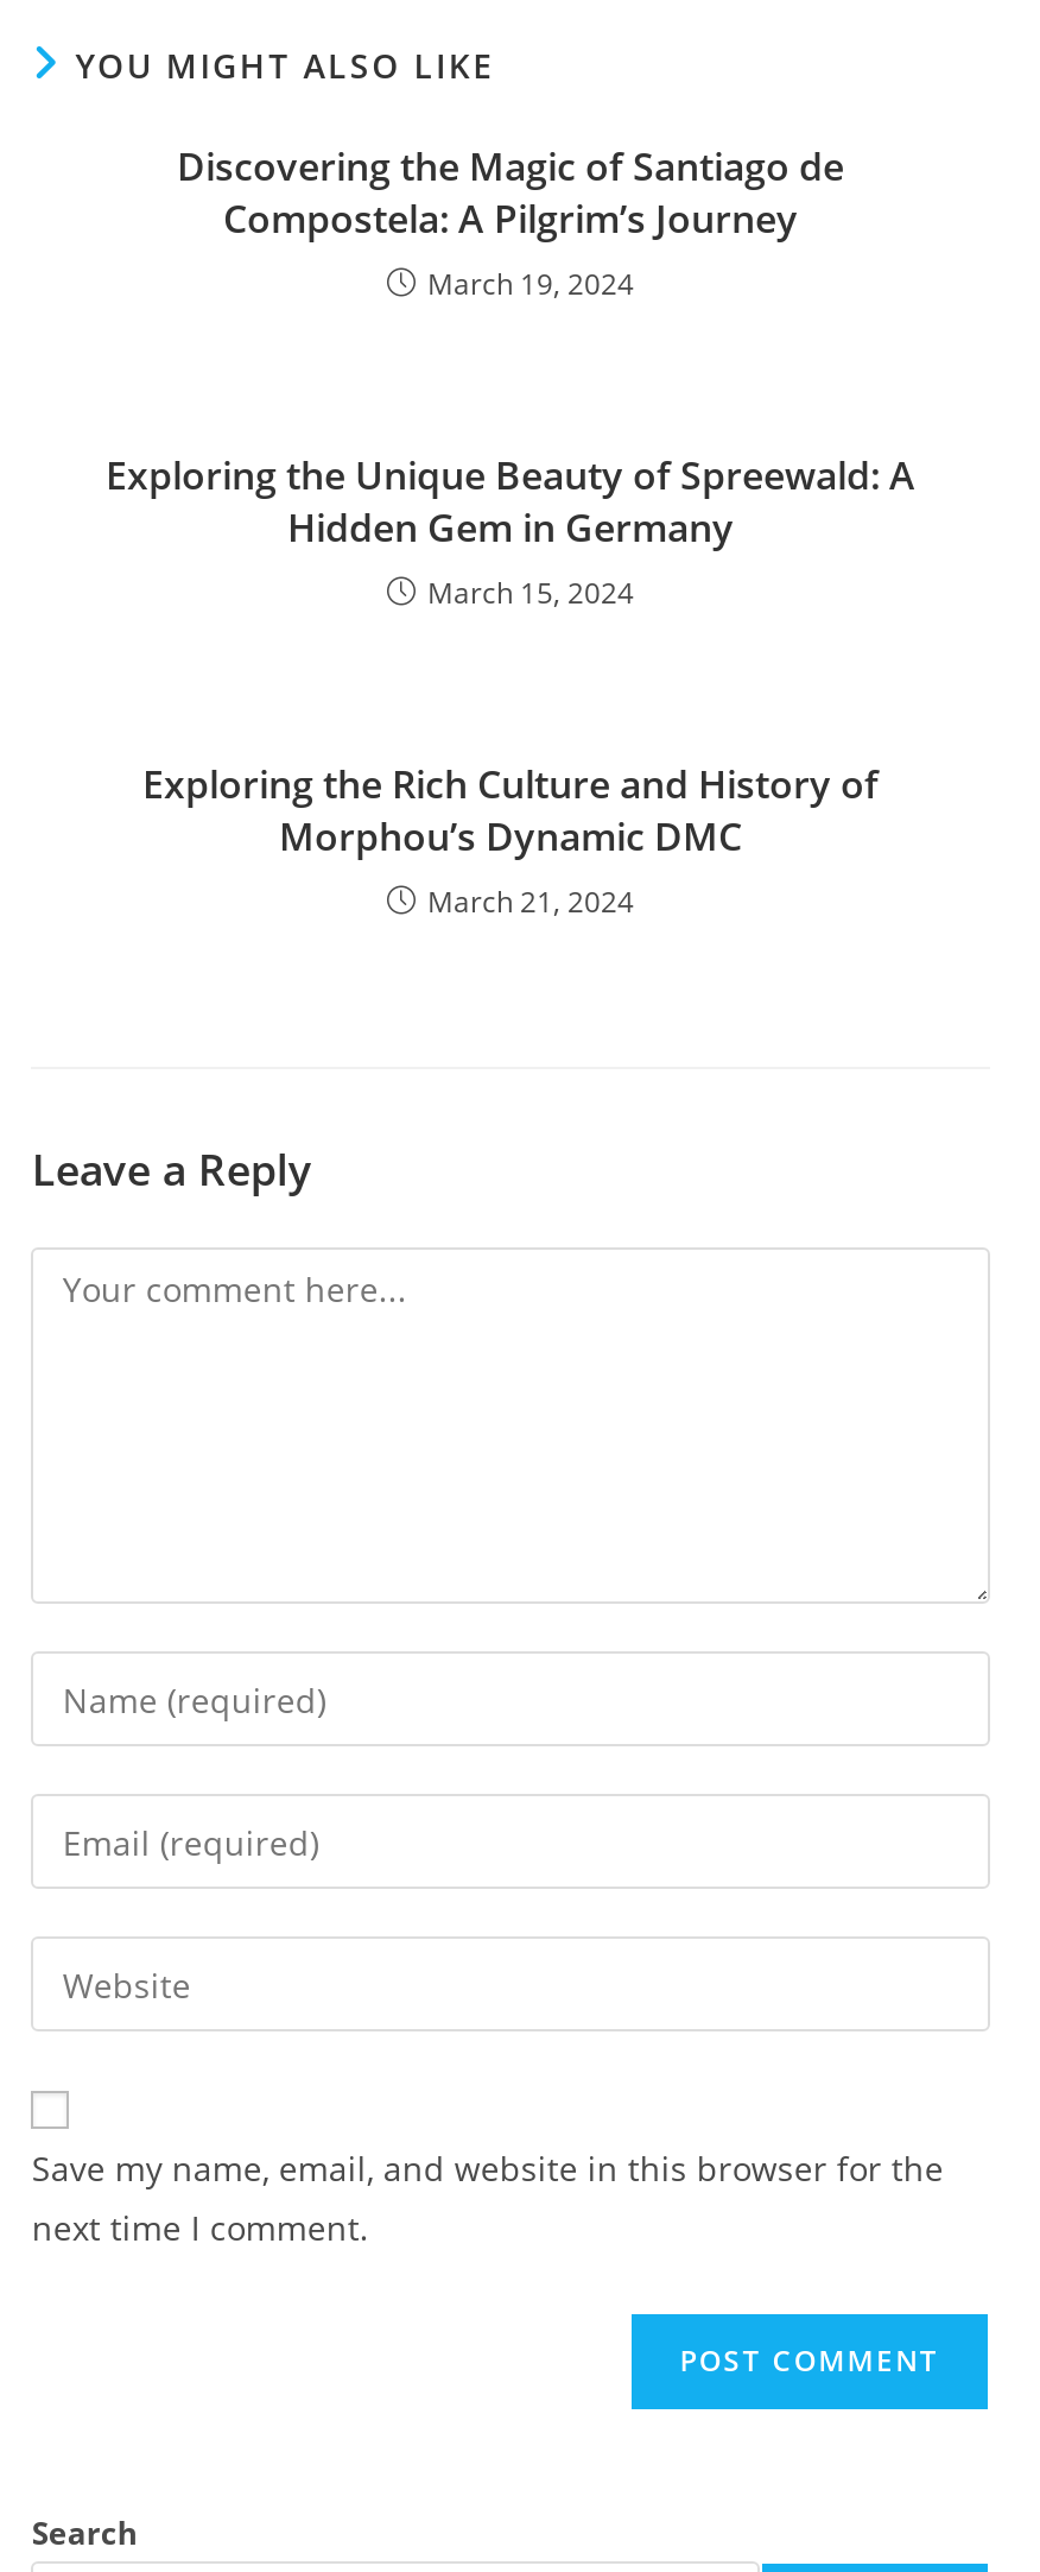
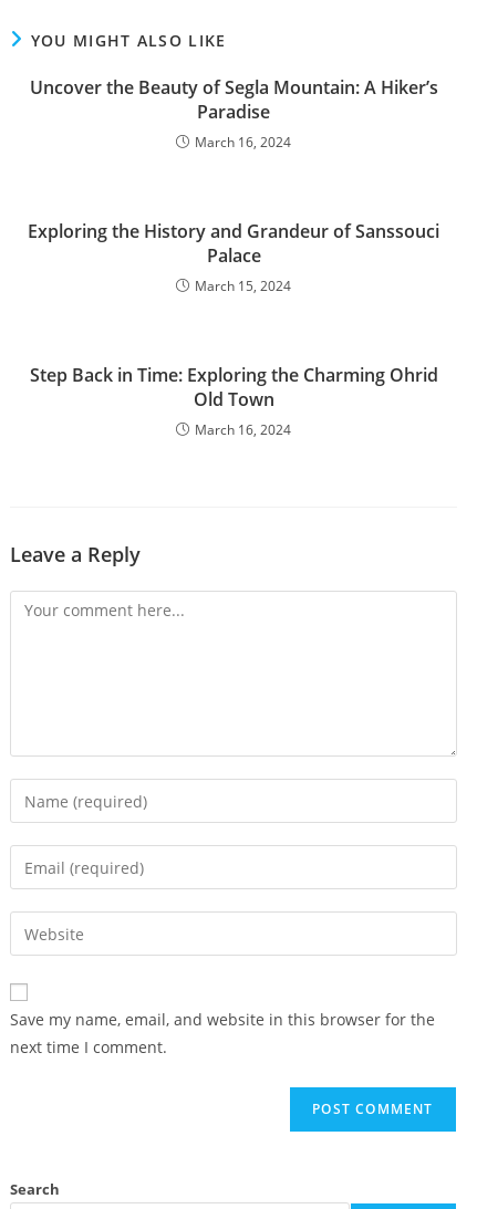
- Discovering the Magic of Santiago de
- Compostela: A Pilgrim’s Journey
- March 19, 2024
+ Uncover the Beauty of Segla Mountain: A Hiker’s
+ Paradise
+ March 16, 2024

- Exploring the Unique Beauty of Spreewald: A
- Hidden Gem in Germany
+ Exploring the History and Grandeur of Sanssouci
+ Palace

- Exploring the Rich Culture and History of
- Morphou’s Dynamic DMC
- March 21, 2024
+ Step Back in Time: Exploring the Charming Ohrid
+ Old Town
+ March 16, 2024
